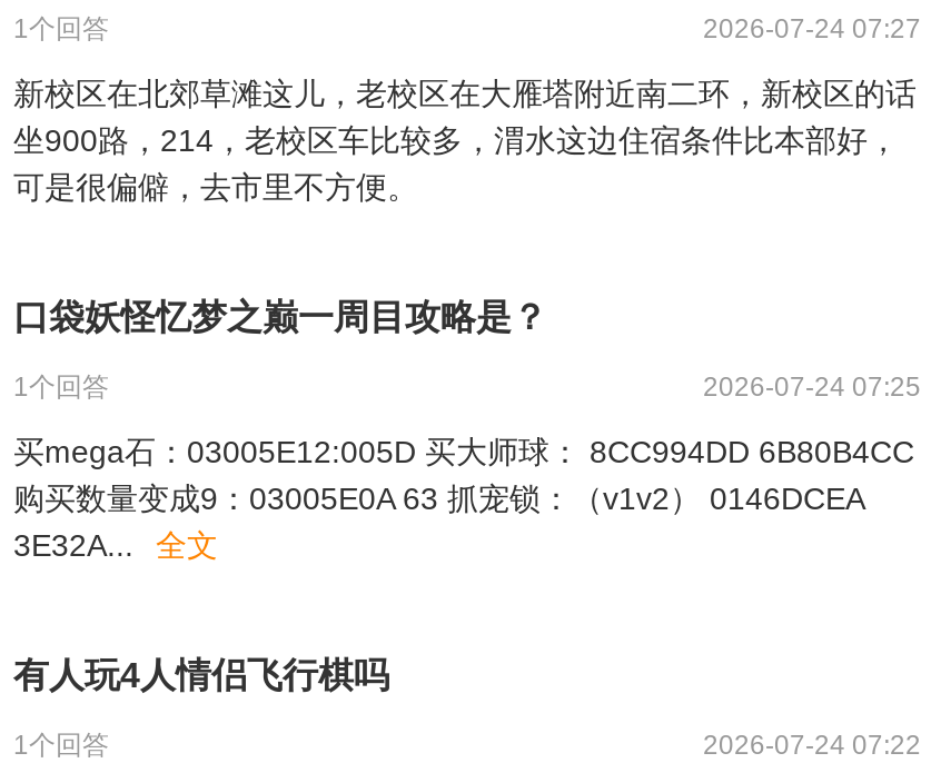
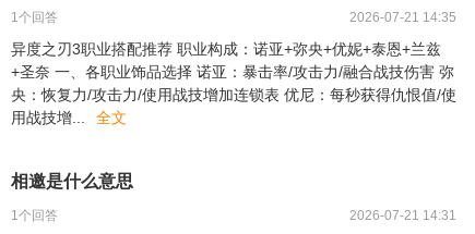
- 2026-07-24 07:27
- 新校区在北郊草滩这儿，老校区在大雁塔附近南二环，新校区的话
- 坐900路，214，老校区车比较多，渭水这边住宿条件比本部好，
- 可是很偏僻，去市里不方便。
- 口袋妖怪忆梦之巅一周目攻略是？
- 1个回答
- 2026-07-24 07:25
- 买mega石：03005E12:005D 买大师球： 8CC994DD 6B80B4CC
- 购买数量变成9：03005E0A 63 抓宠锁：（v1v2） 0146DCEA
- 3E32A...
+ 2026-07-21 14:35
+ 异度之刃3职业搭配推荐 职业构成：诺亚+弥央+优妮+泰恩+兰兹
+ +圣奈 一、各职业饰品选择 诺亚：暴击率/攻击力/融合战技伤害 弥
+ 央：恢复力/攻击力/使用战技增加连锁表 优尼：每秒获得仇恨值/使
+ 用战技增...

- 有人玩4人情侣飞行棋吗
+ 相邀是什么意思

- 2026-07-24 07:22
+ 2026-07-21 14:31
